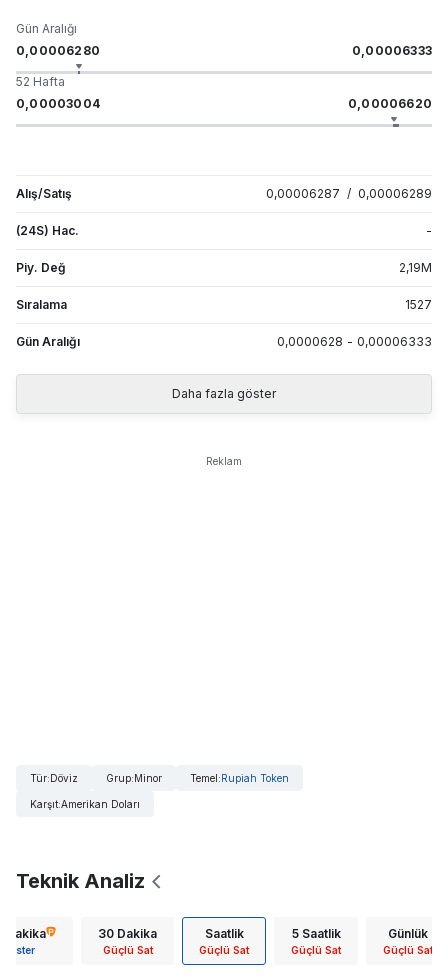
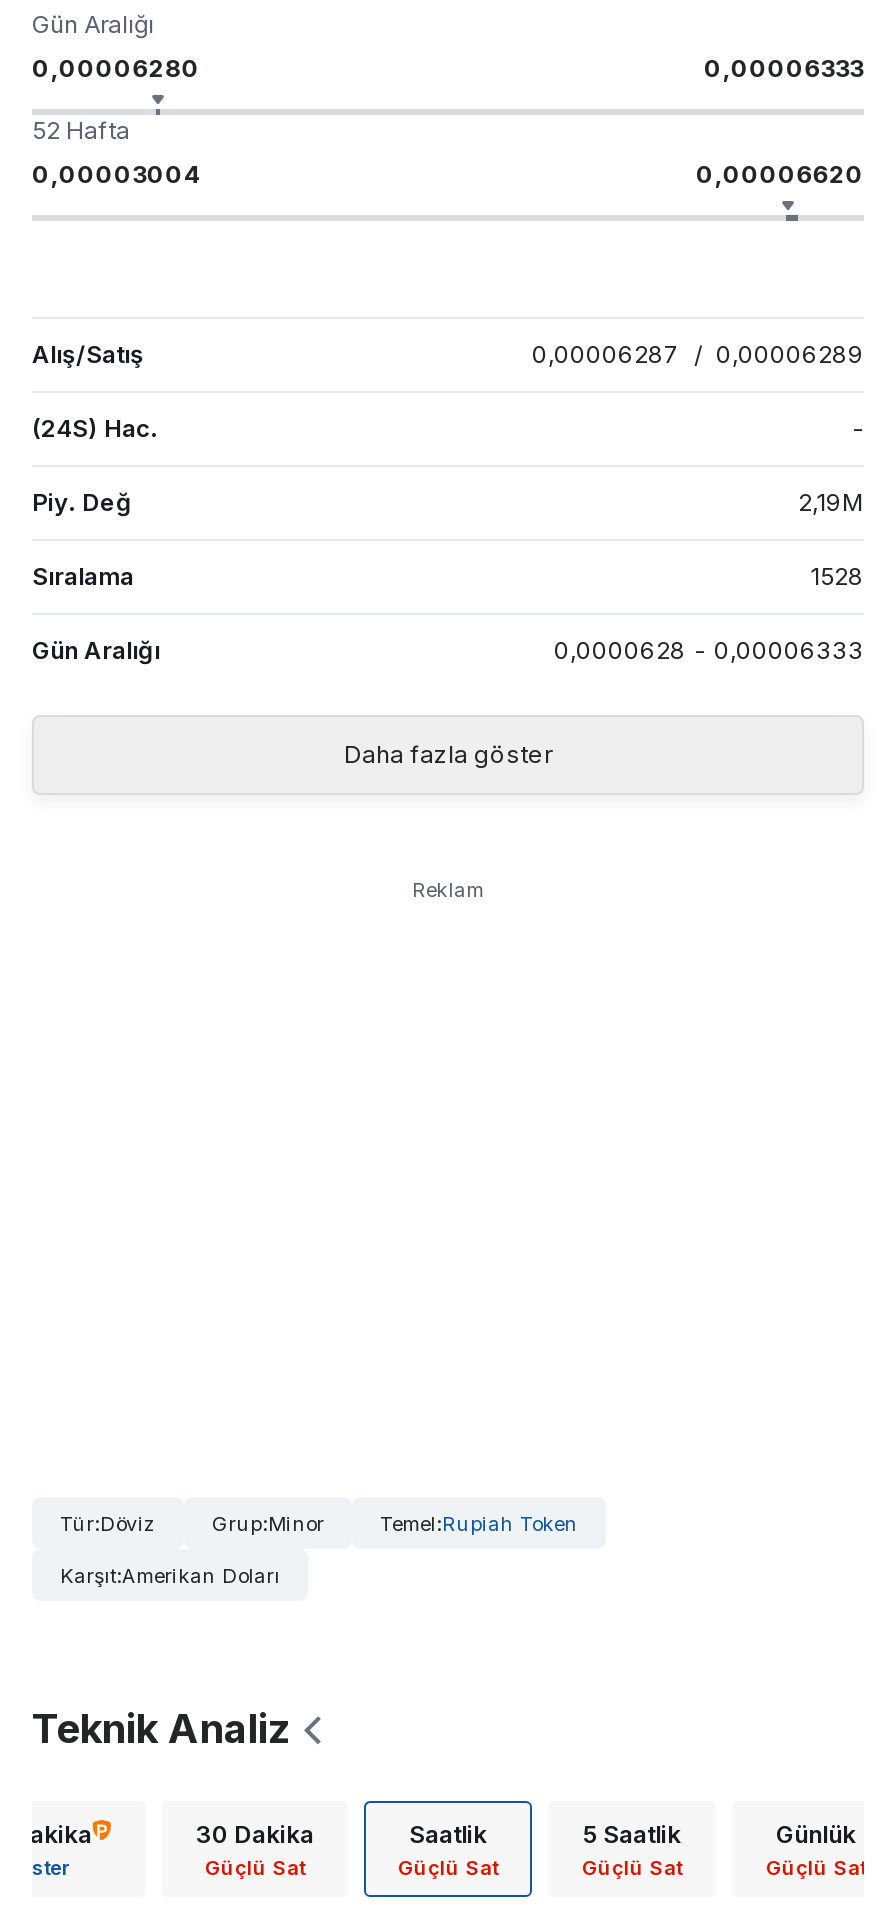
- 1527
+ 1528
